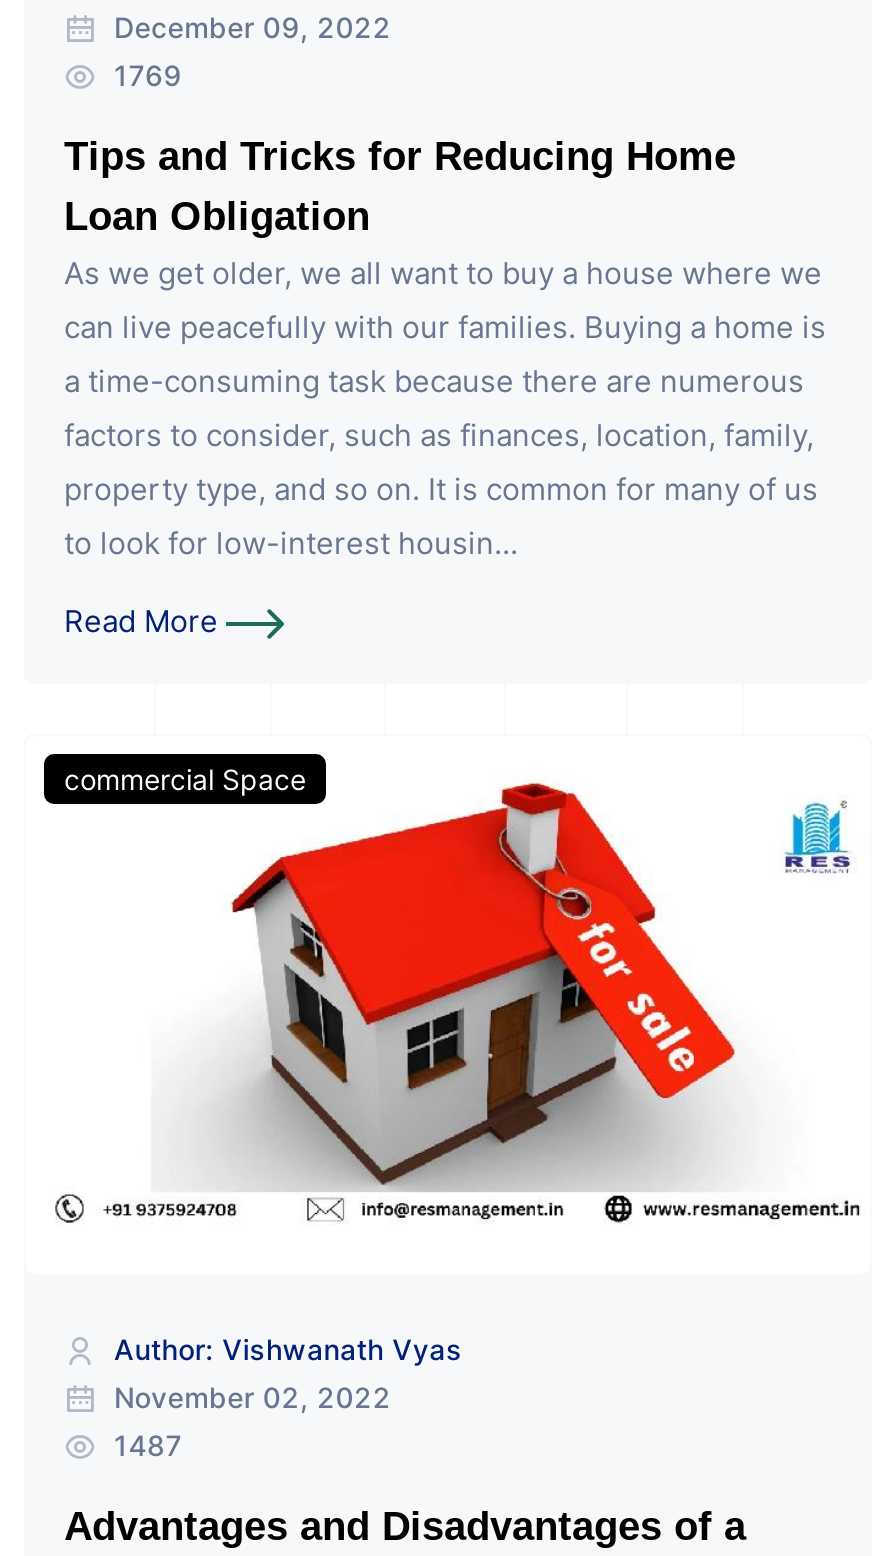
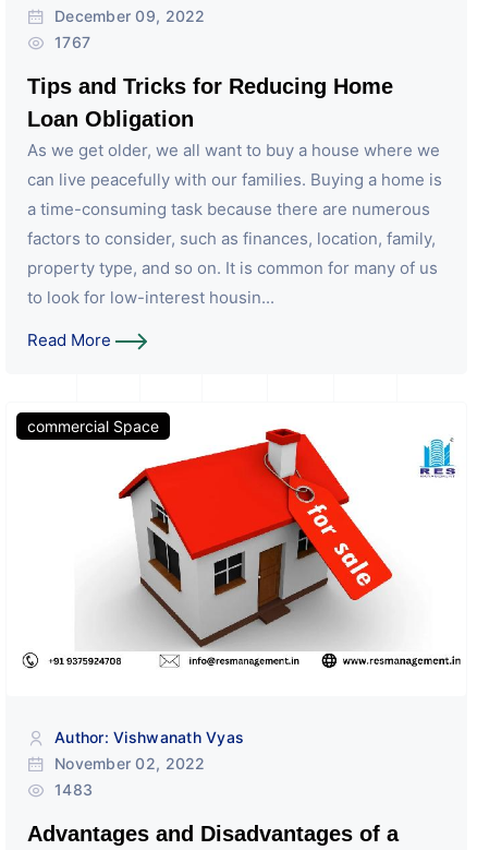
- 1769
+ 1767

- 1487
+ 1483
